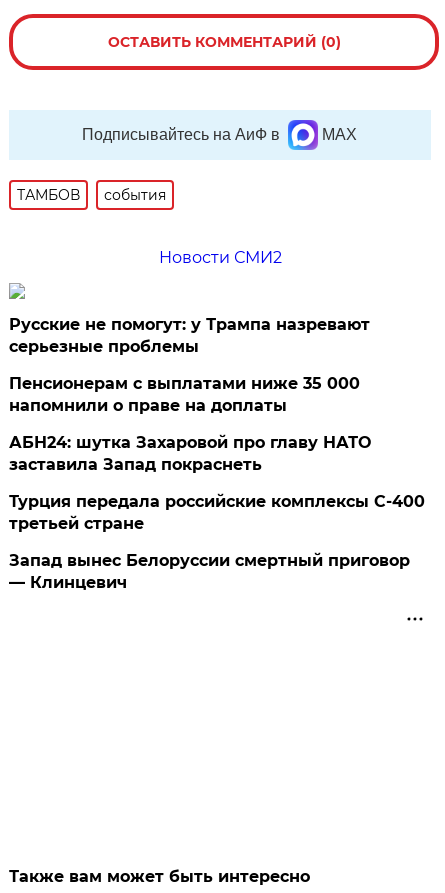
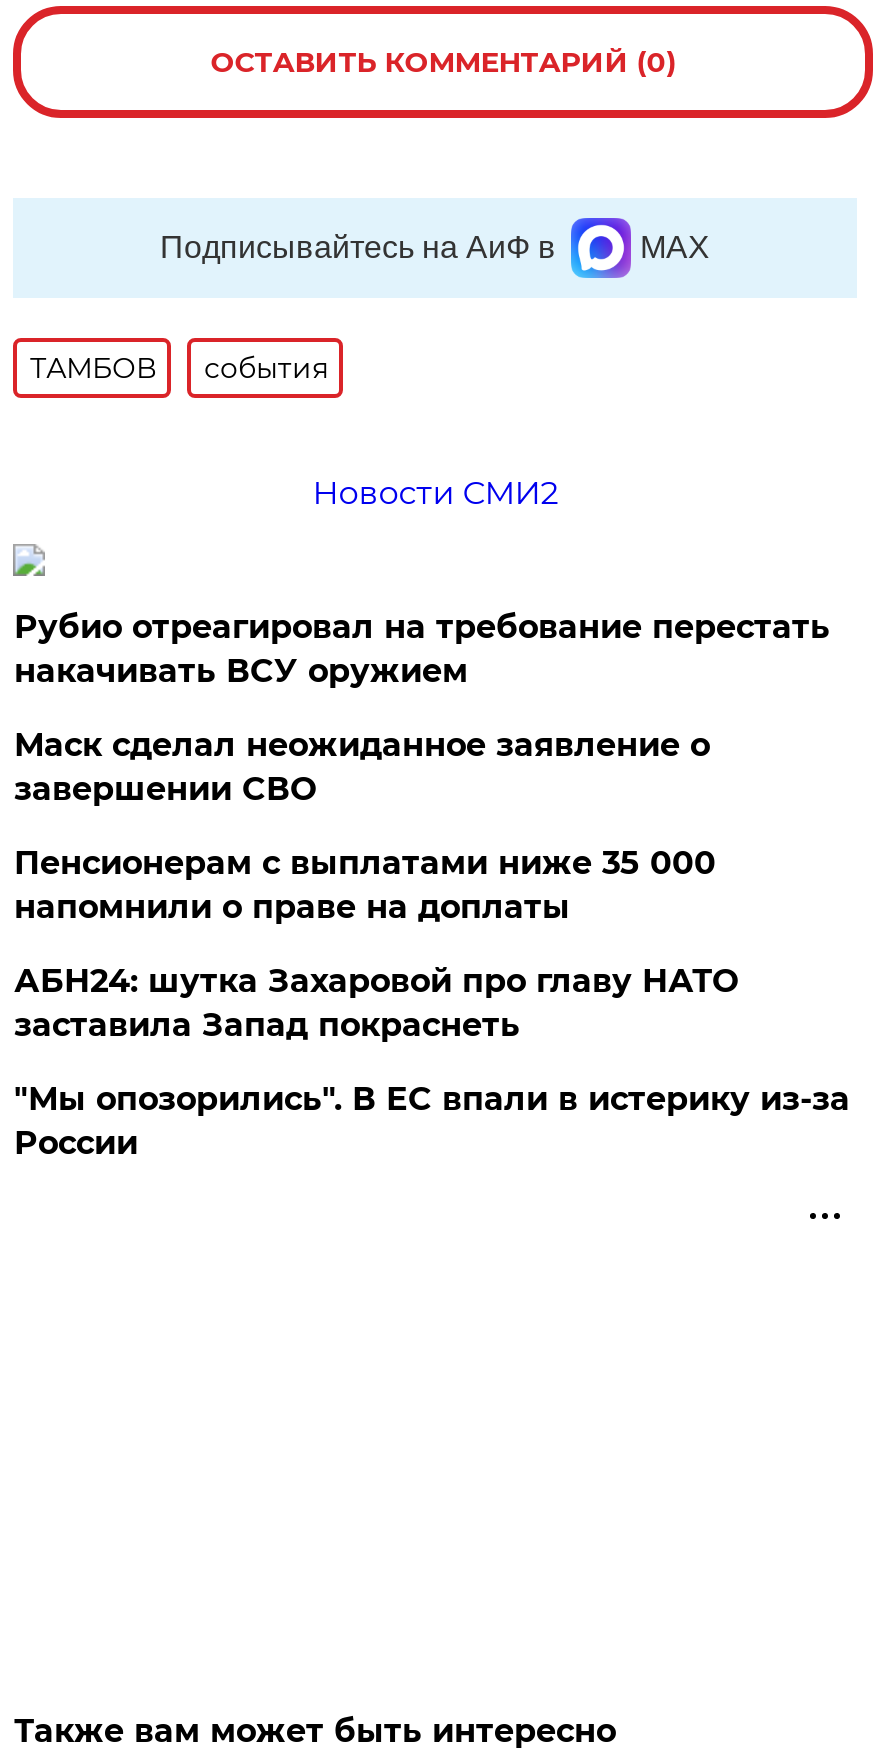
- Русские не помогут: у Трампа назревают
- серьезные проблемы
+ Рубио отреагировал на требование перестать
+ накачивать ВСУ оружием
+ Маск сделал неожиданное заявление о
+ завершении СВО

moved down: Пенсионерам с выплатами ниже 35 000 | напомнили о праве на доплаты | АБН24: шутка Захаровой про главу НАТО | заставила Запад покраснеть

- Турция передала российские комплексы С-400
- третьей стране
- Запад вынес Белоруссии смертный приговор
- — Клинцевич
+ "Мы опозорились". В ЕС впали в истерику из-за
+ России
